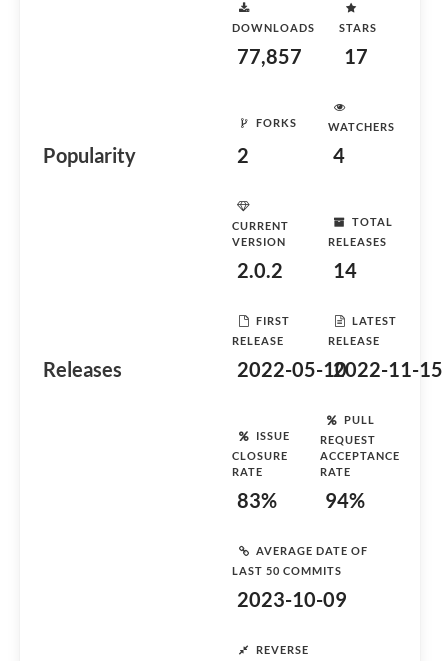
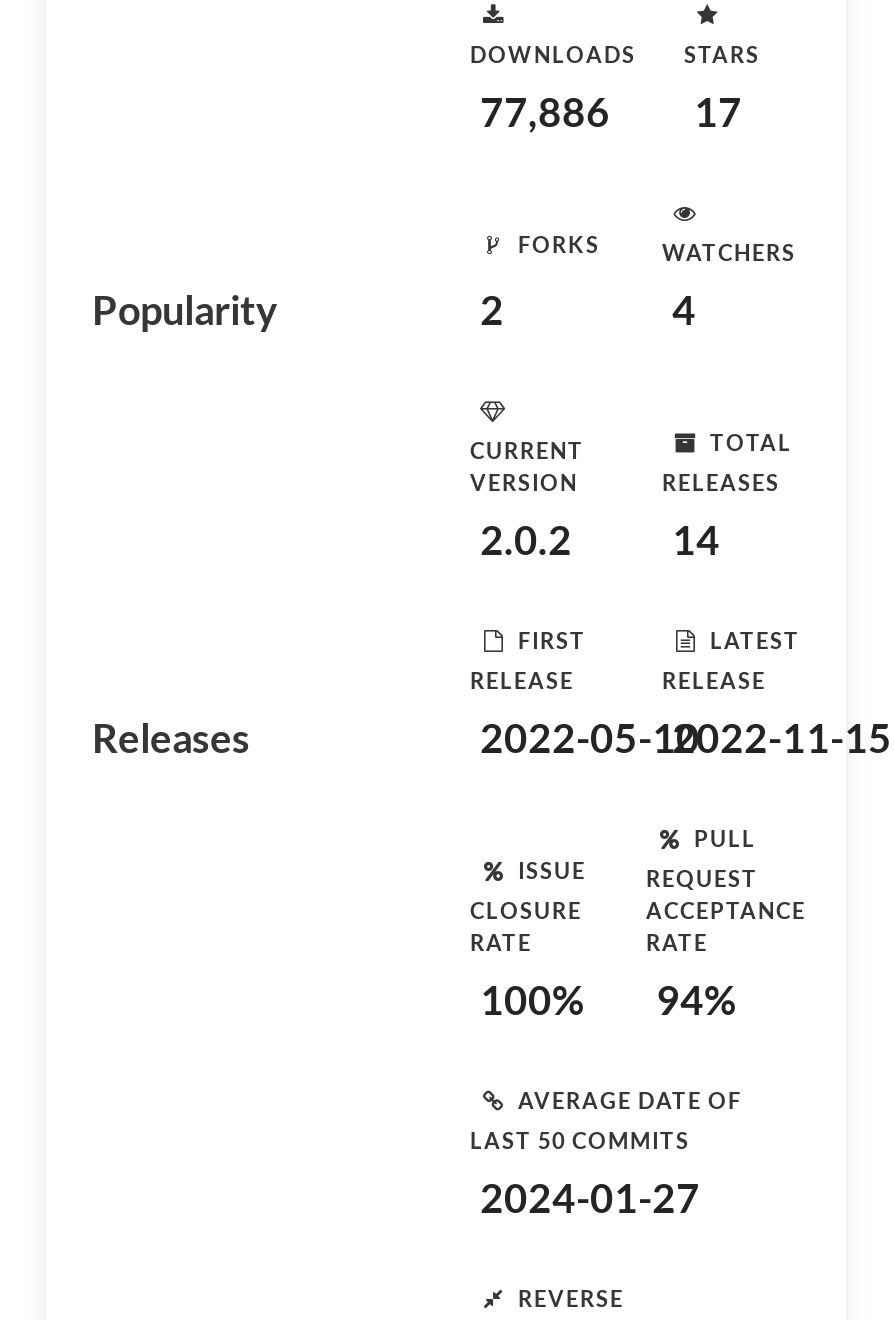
- 77,857 17
+ 77,886 17

- 83% 94%
+ 100% 94%

- 2023-10-09
+ 2024-01-27
